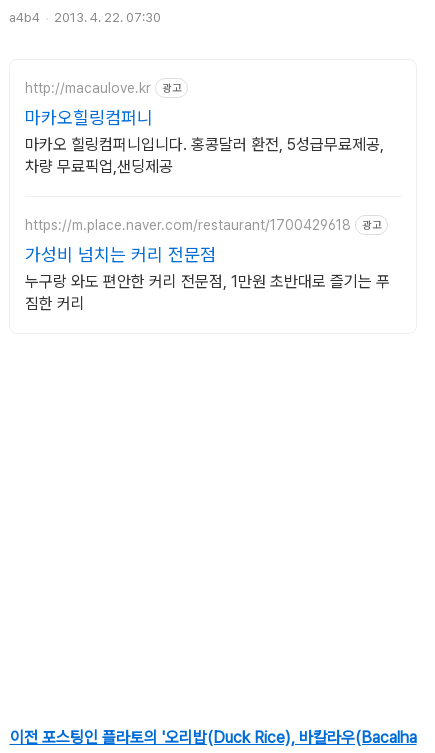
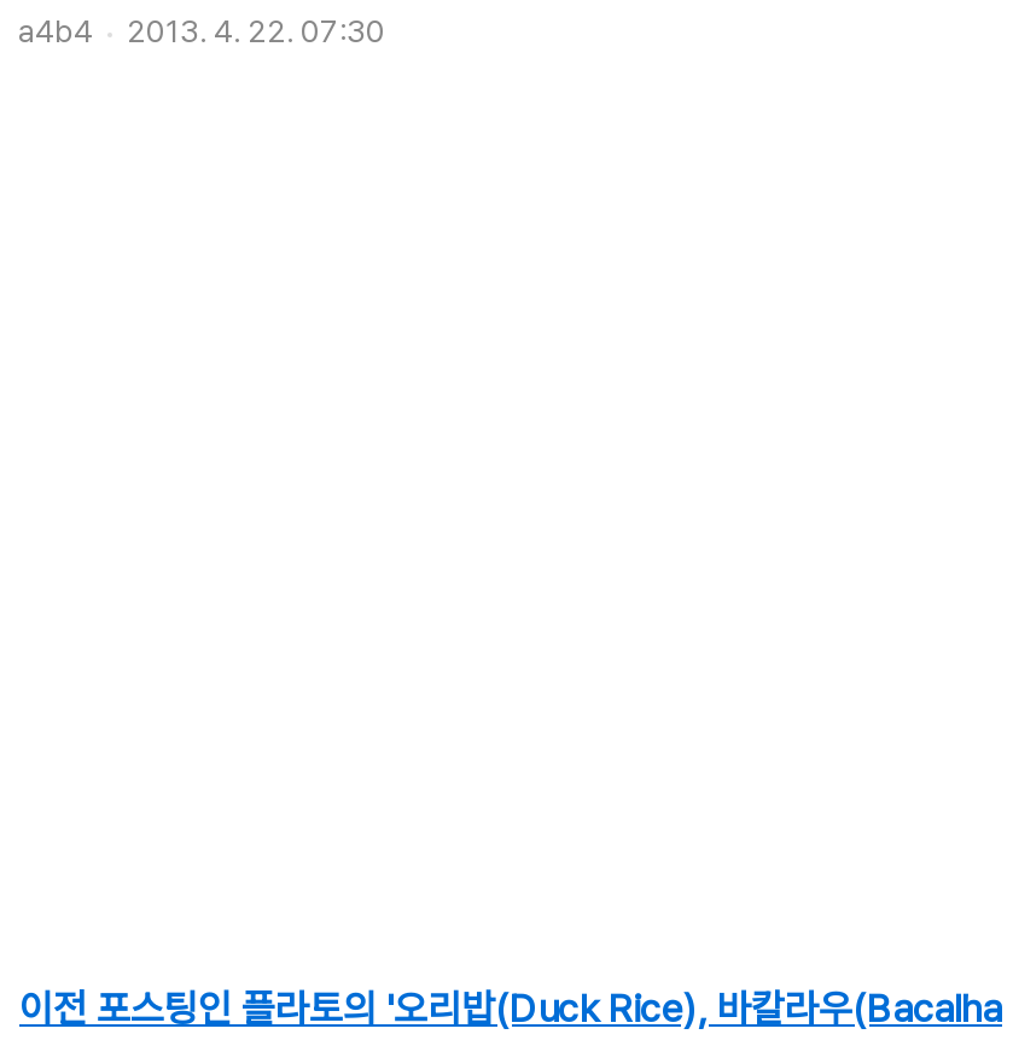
- http://macaulove.kr
- 광고
- 마카오힐링컴퍼니
- 마카오 힐링컴퍼니입니다. 홍콩달러 환전, 5성급무료제공,
- 차량 무료픽업,샌딩제공
- https://m.place.naver.com/restaurant/1700429618
- 광고
- 가성비 넘치는 커리 전문점
- 누구랑 와도 편안한 커리 전문점, 1만원 초반대로 즐기는 푸
- 짐한 커리
